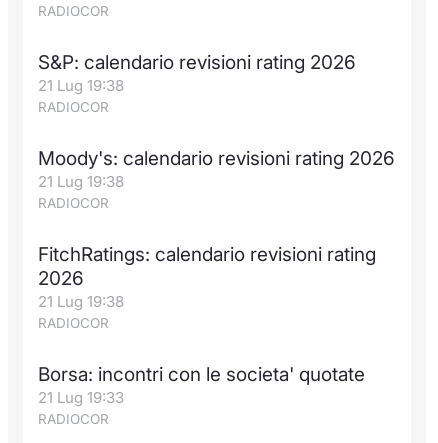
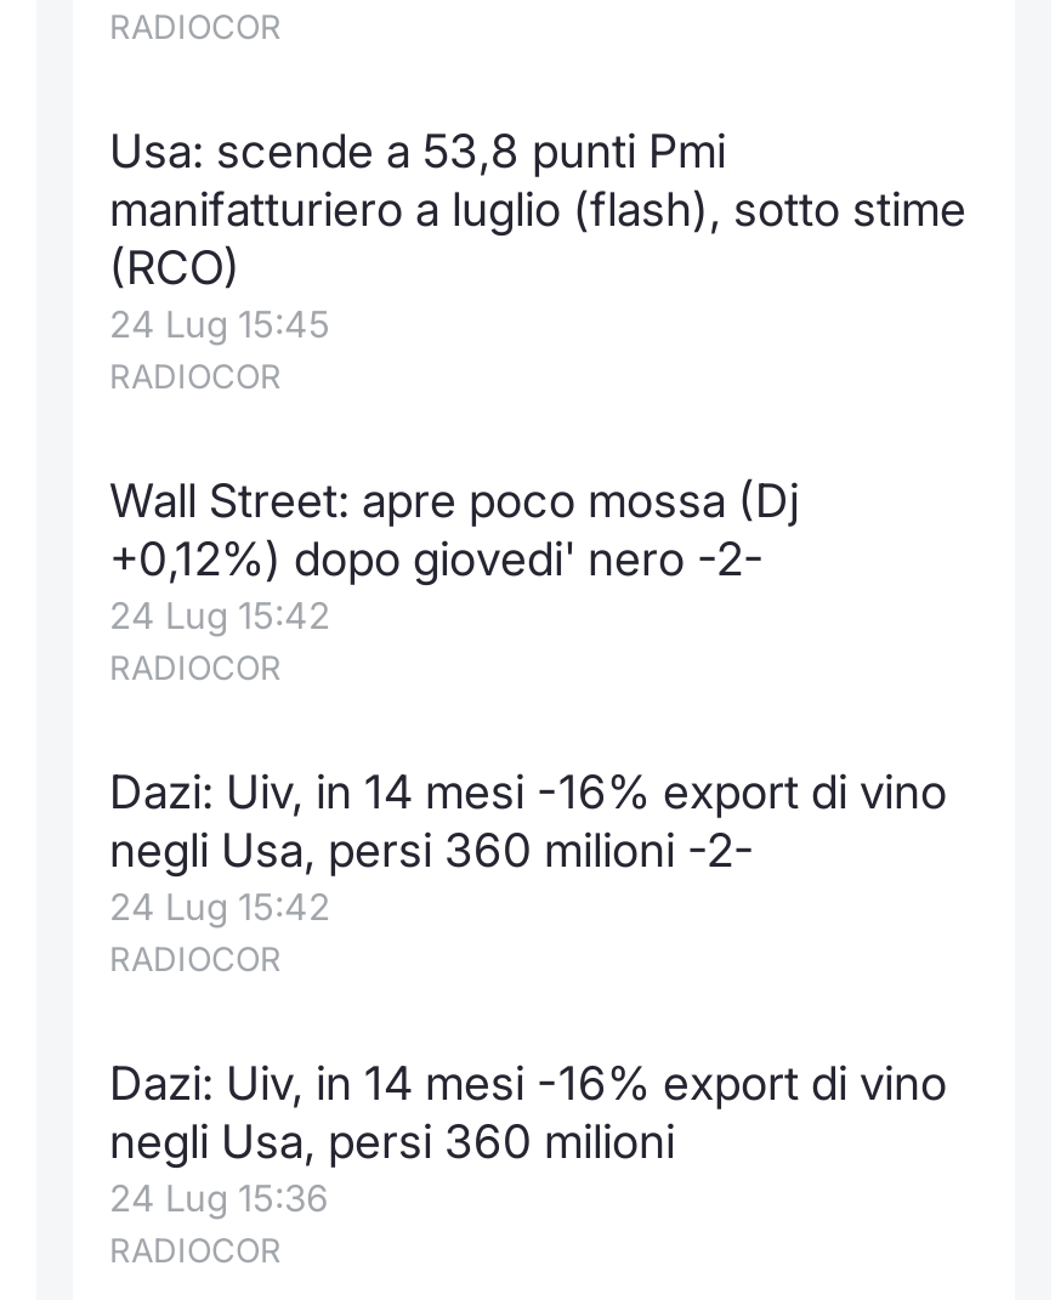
- S&P: calendario revisioni rating 2026
- 21 Lug 19:38
+ Usa: scende a 53,8 punti Pmi
+ manifatturiero a luglio (flash), sotto stime
+ (RCO)
+ 24 Lug 15:45

- Moody's: calendario revisioni rating 2026
- 21 Lug 19:38
+ Wall Street: apre poco mossa (Dj
+ +0,12%) dopo giovedi' nero -2-
+ 24 Lug 15:42

- FitchRatings: calendario revisioni rating
- 2026
- 21 Lug 19:38
+ Dazi: Uiv, in 14 mesi -16% export di vino
+ negli Usa, persi 360 milioni -2-
+ 24 Lug 15:42

- Borsa: incontri con le societa' quotate
- 21 Lug 19:33
+ Dazi: Uiv, in 14 mesi -16% export di vino
+ negli Usa, persi 360 milioni
+ 24 Lug 15:36
